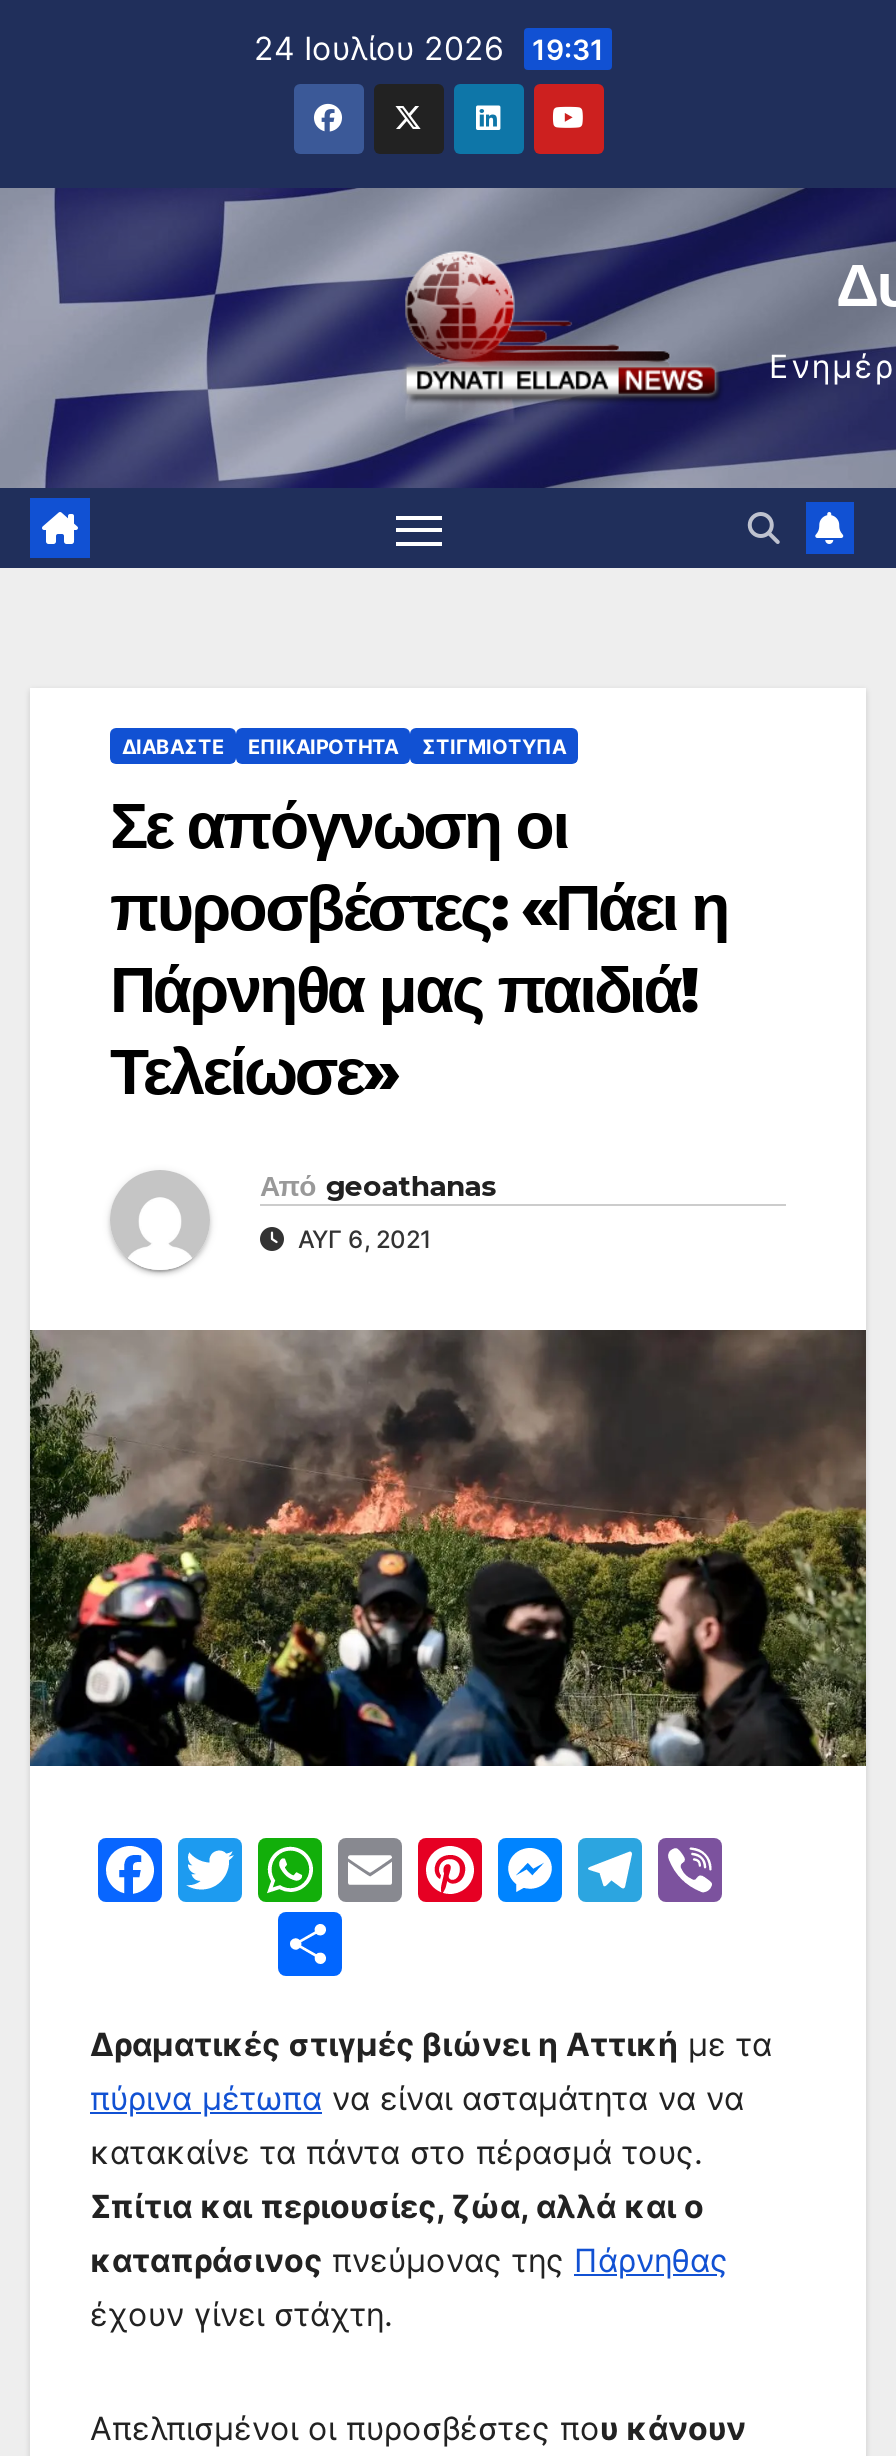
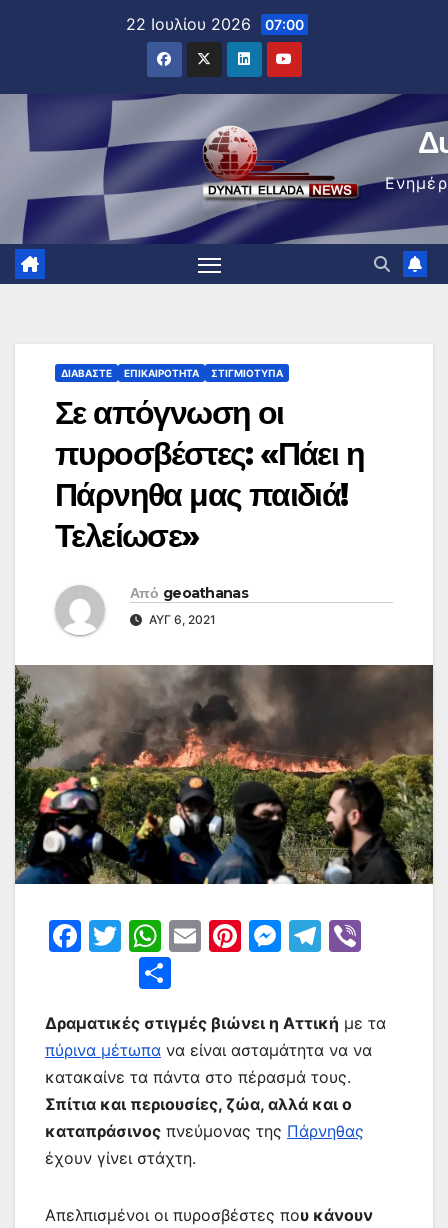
- 24 Ιουλίου 2026 19:31
+ 22 Ιουλίου 2026 07:00
